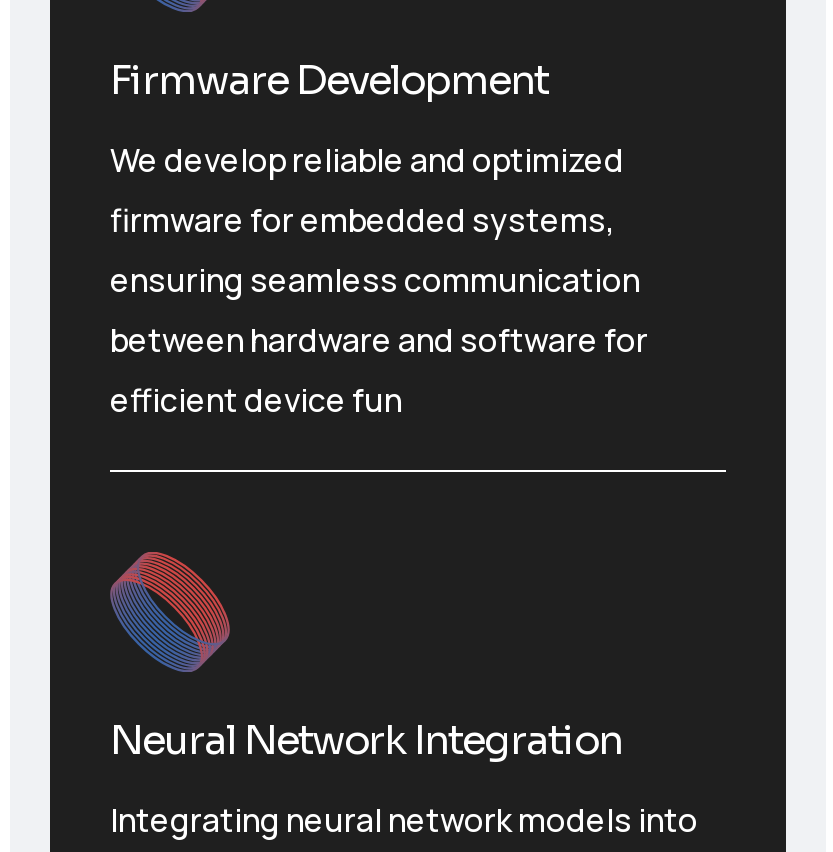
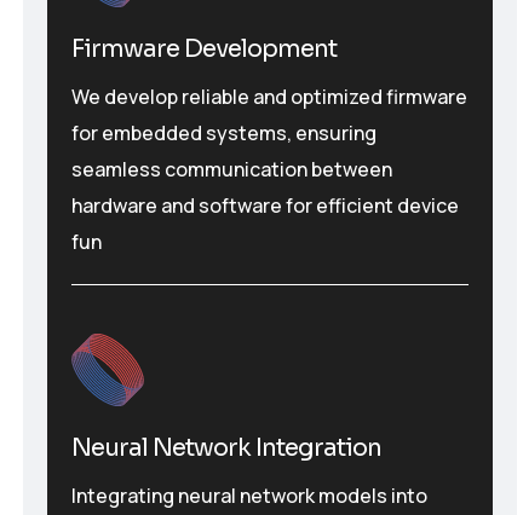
- [image]
+ [image]
